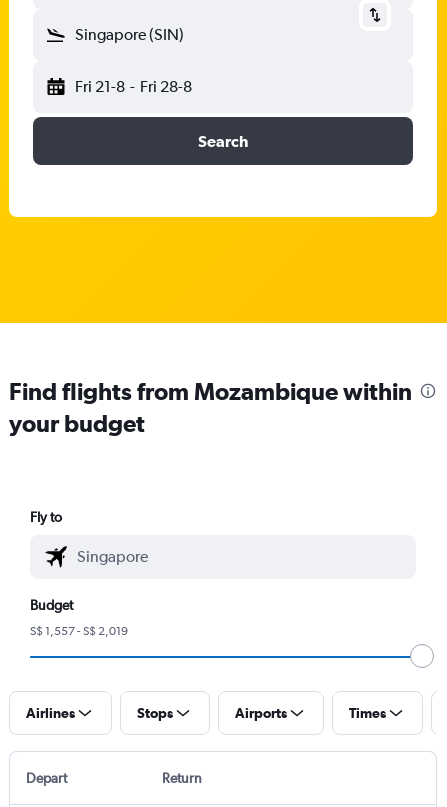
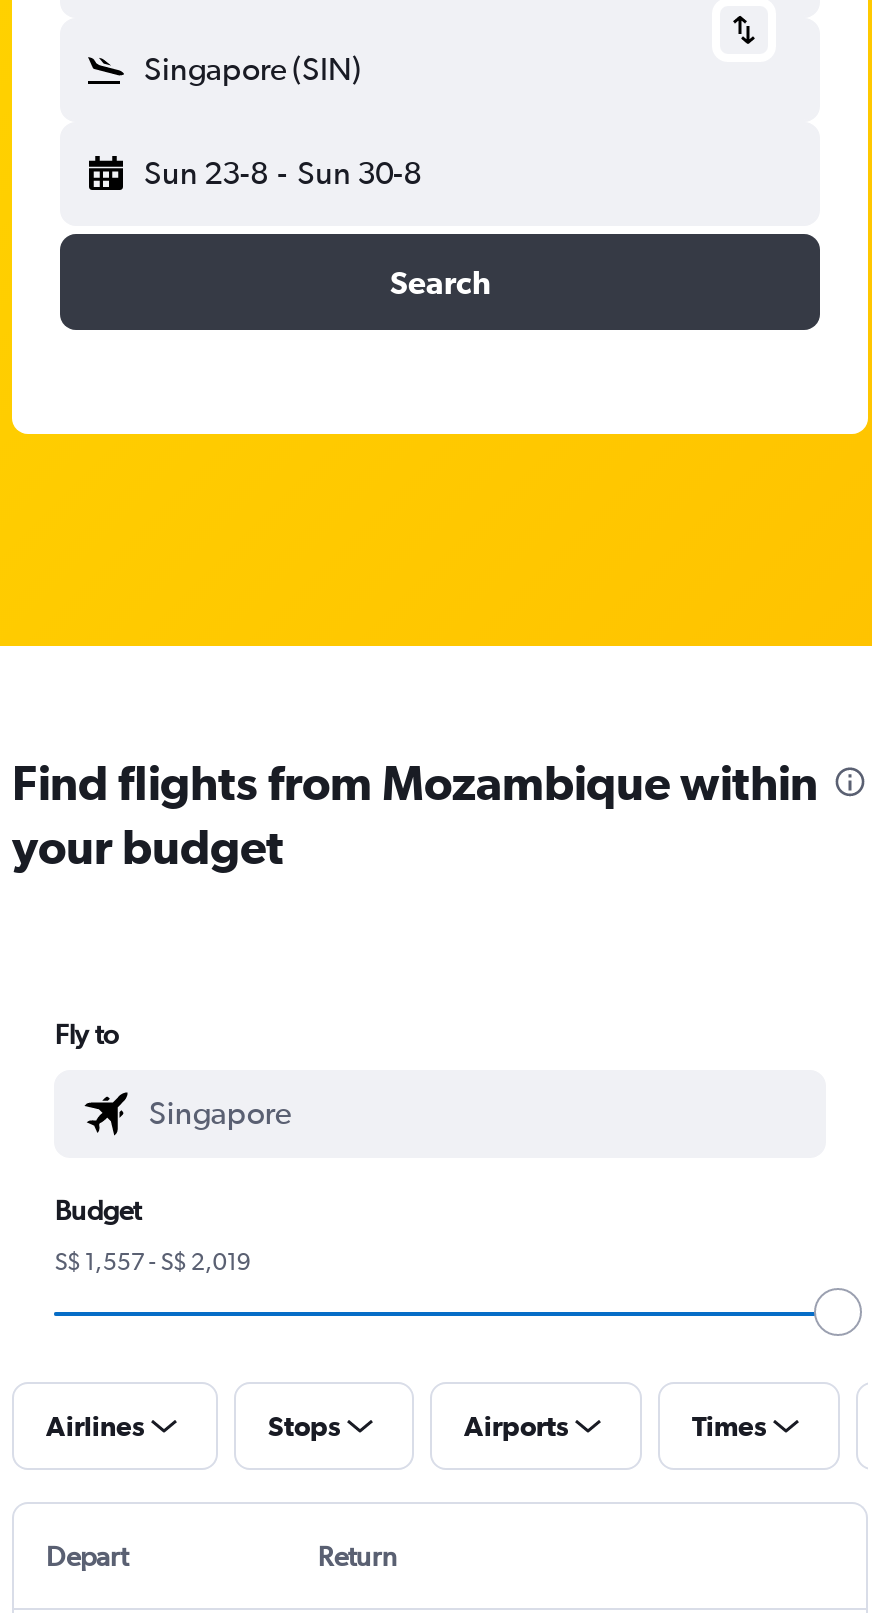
- Fri 21-8 - Fri 28-8
+ Sun 23-8 - Sun 30-8
